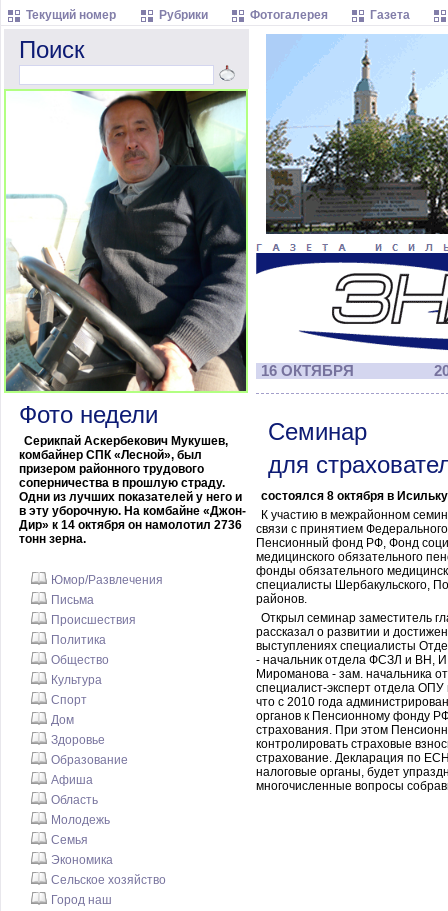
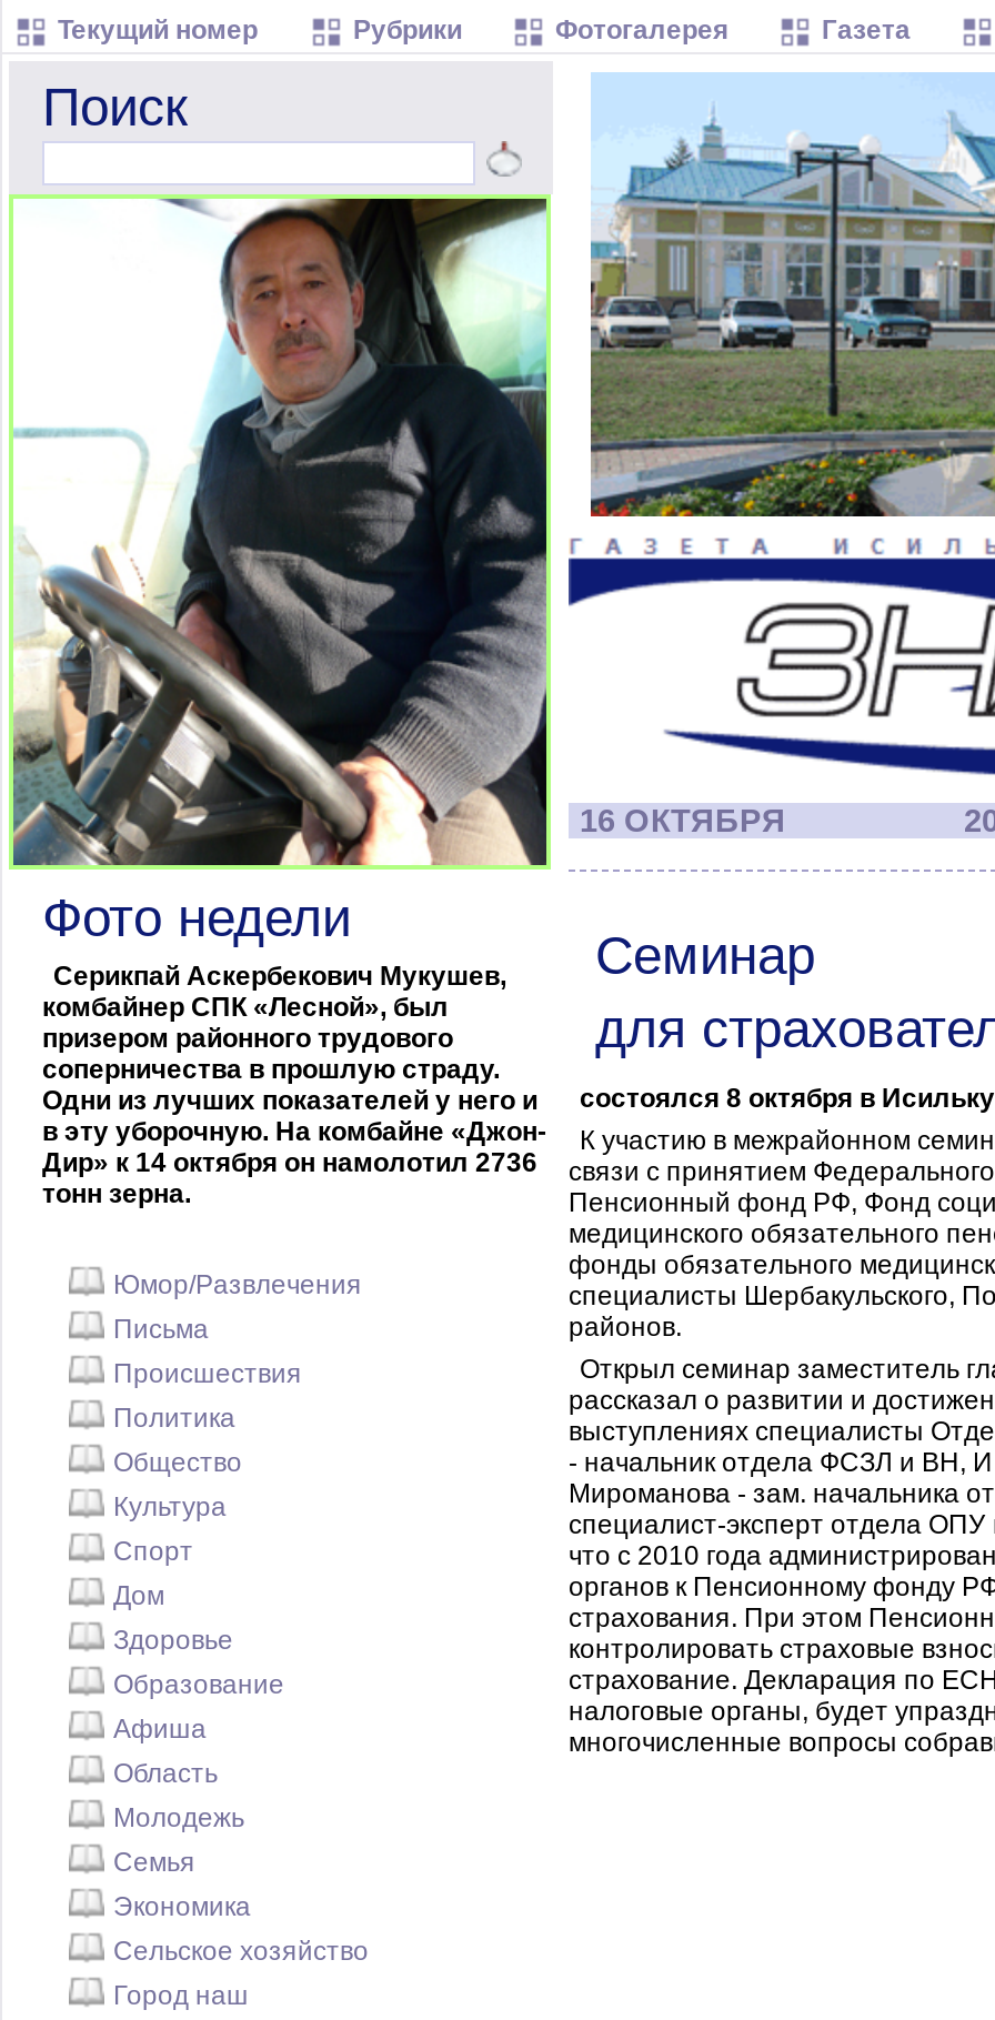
- [image]
+ [image]
